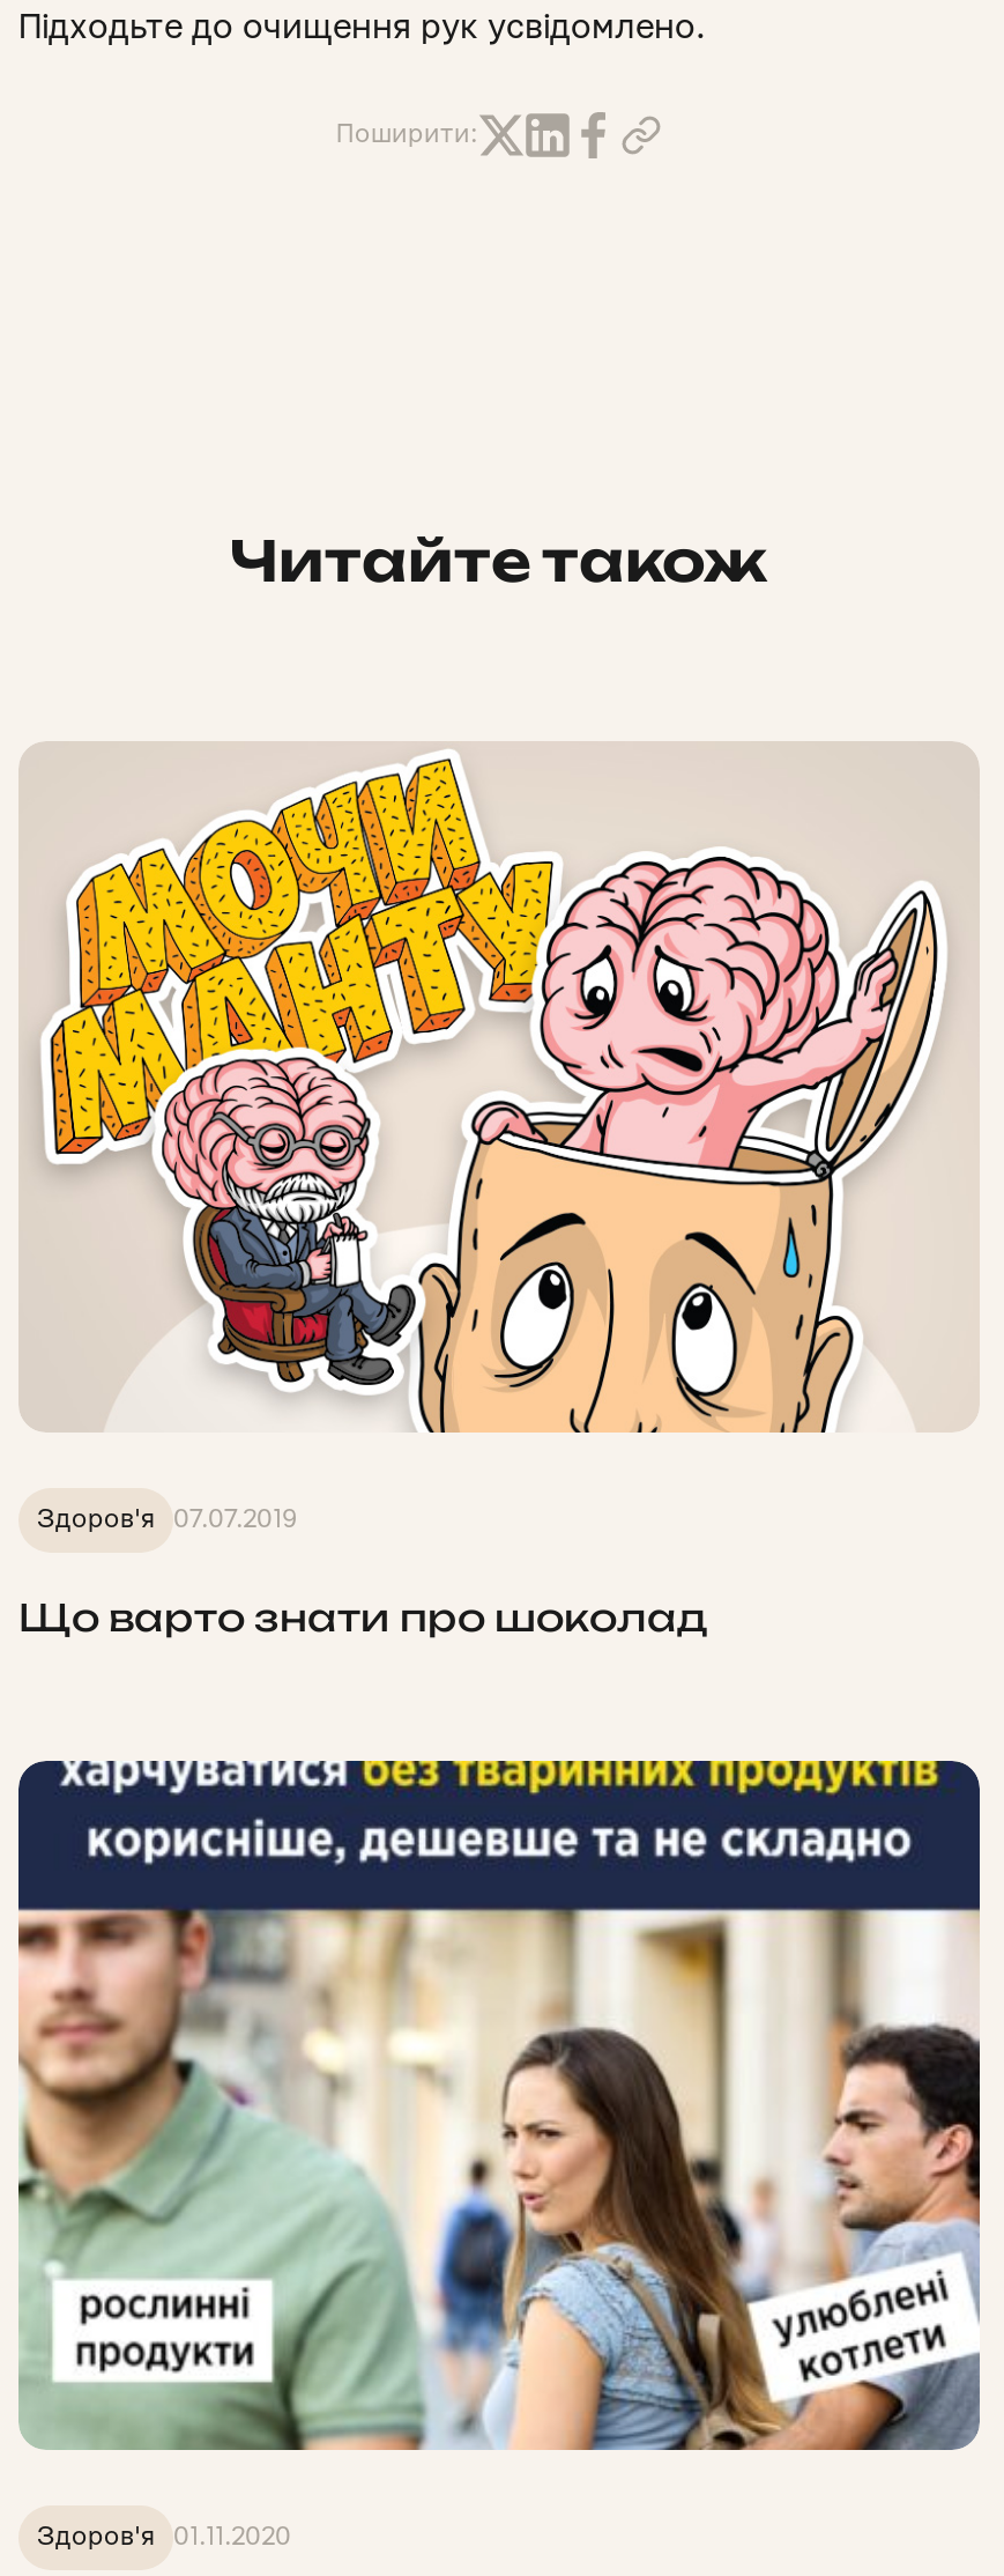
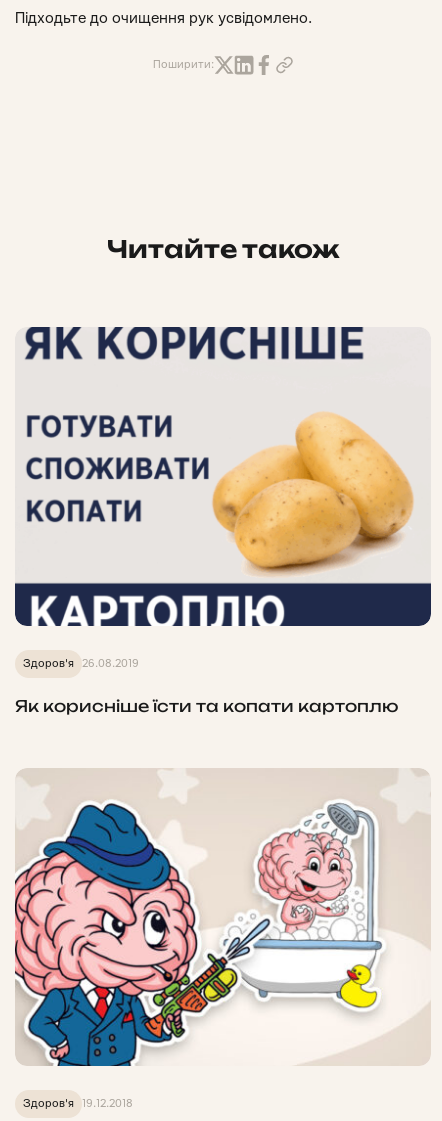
- [image]
- Здоров'я 07.07.2019
+ [image]
+ Здоров'я 26.08.2019

- Що варто знати про шоколад
+ Як корисніше їсти та копати картоплю

- [image]
- Здоров'я 01.11.2020
+ [image]
+ Здоров'я 19.12.2018
